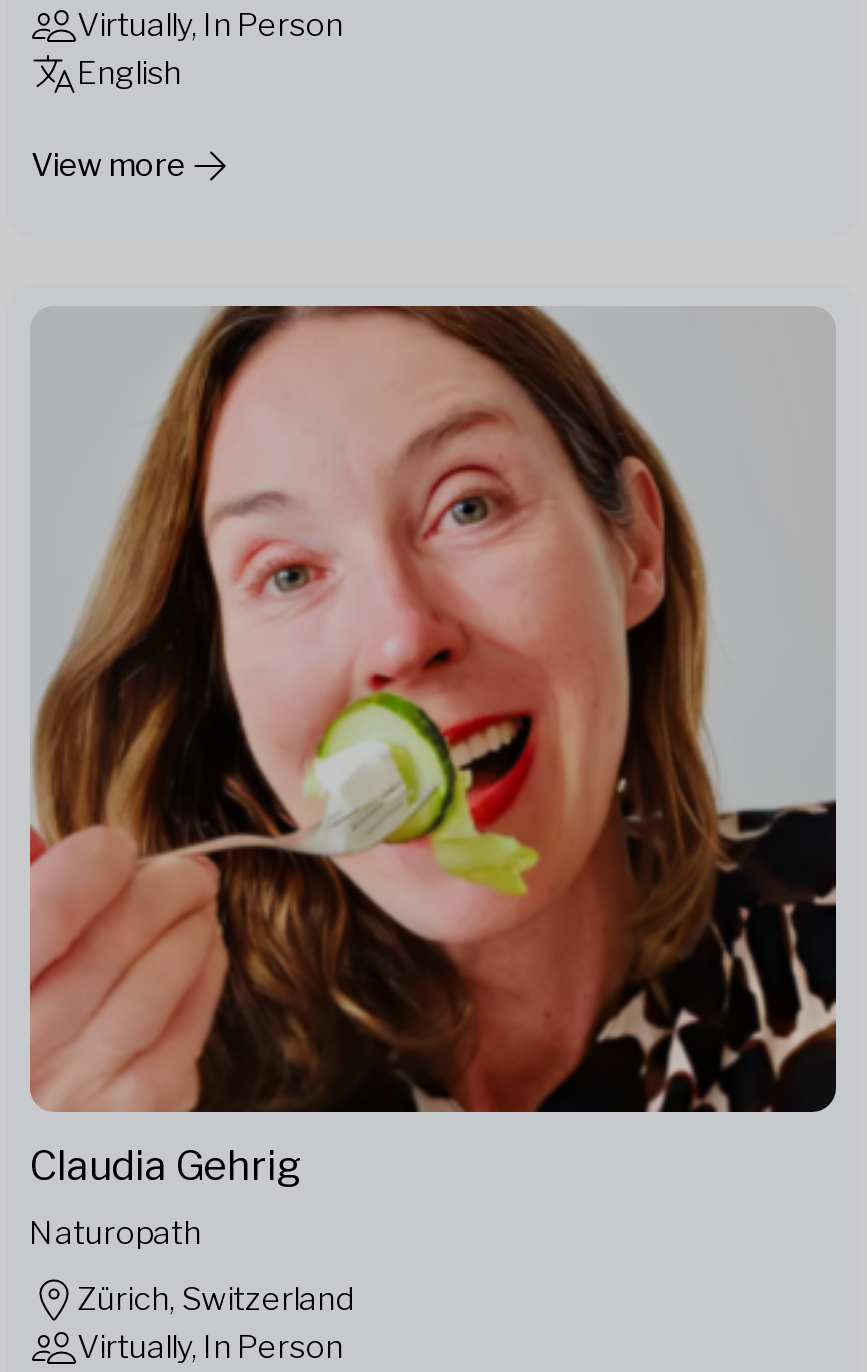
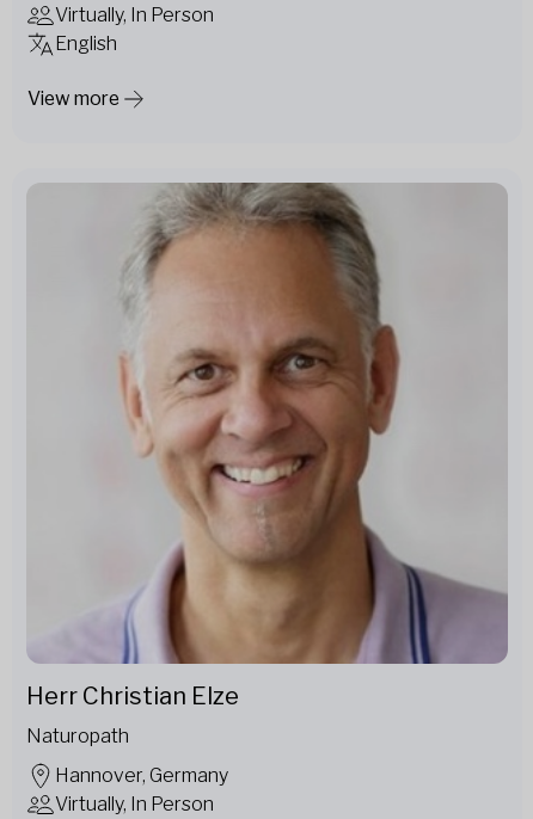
- [image]
- Claudia Gehrig
+ [image]
+ Herr Christian Elze

- Zürich, Switzerland
+ Hannover, Germany
